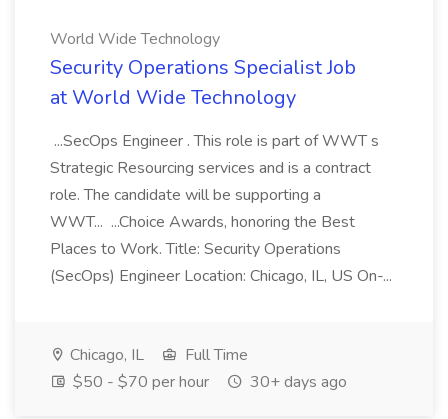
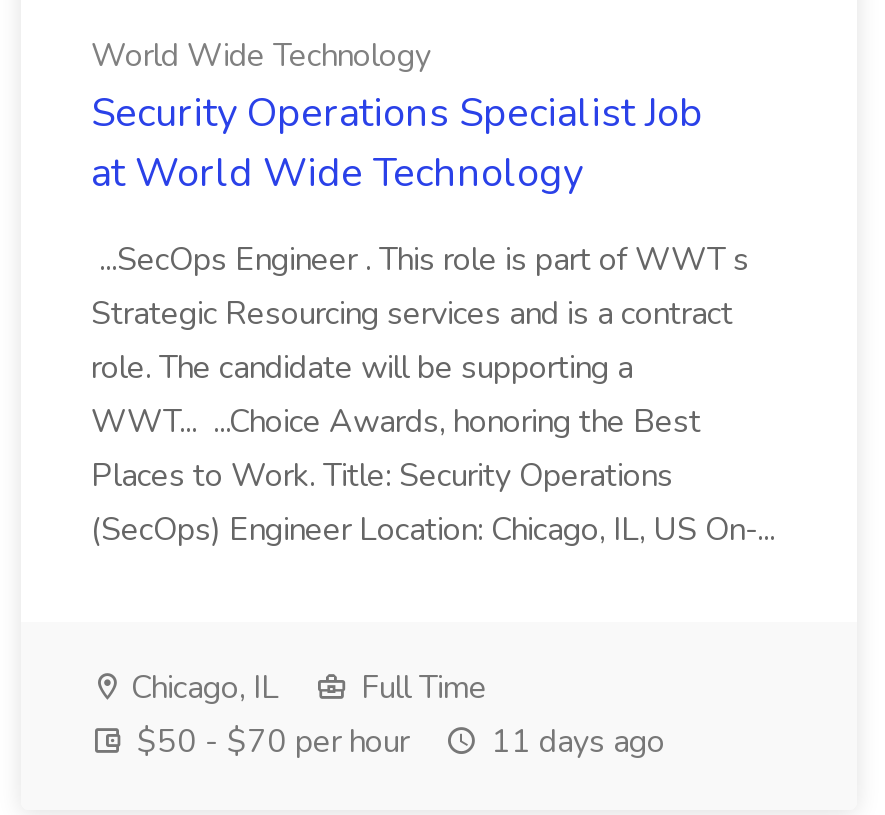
- $50 - $70 per hour 30+ days ago
+ $50 - $70 per hour 11 days ago
